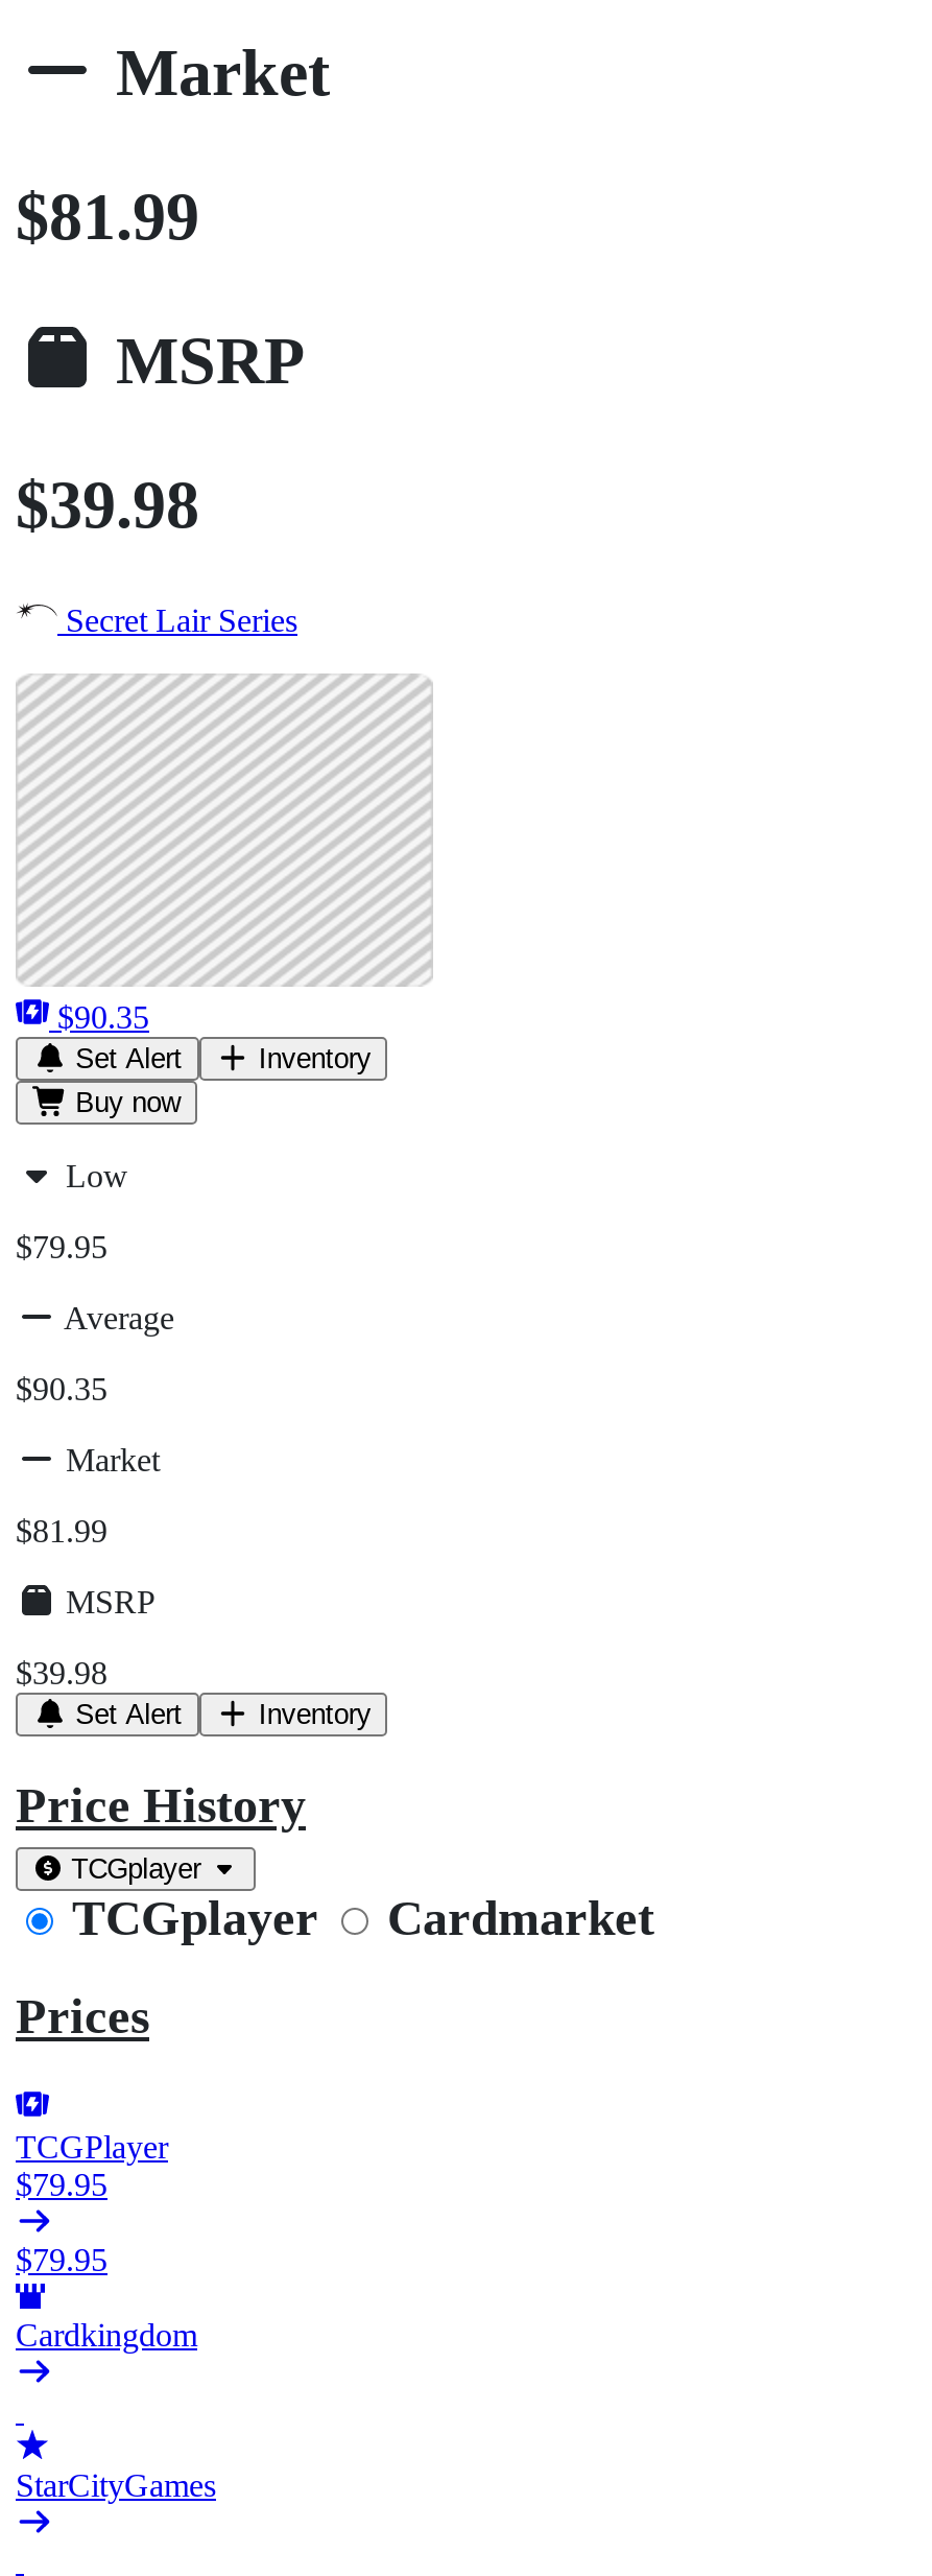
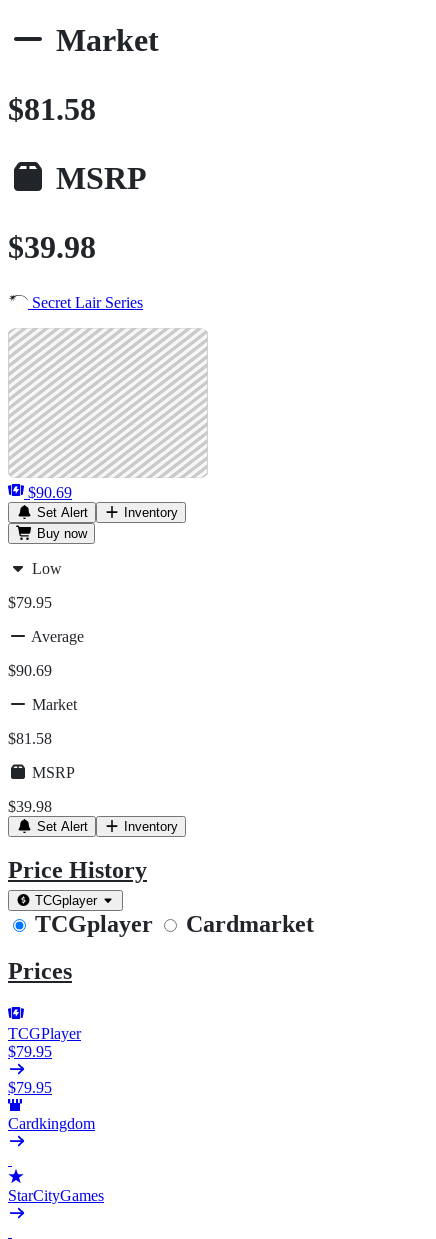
- $81.99
+ $81.58

- $90.35
+ $90.69

- $90.35
+ $90.69

- $81.99
+ $81.58
